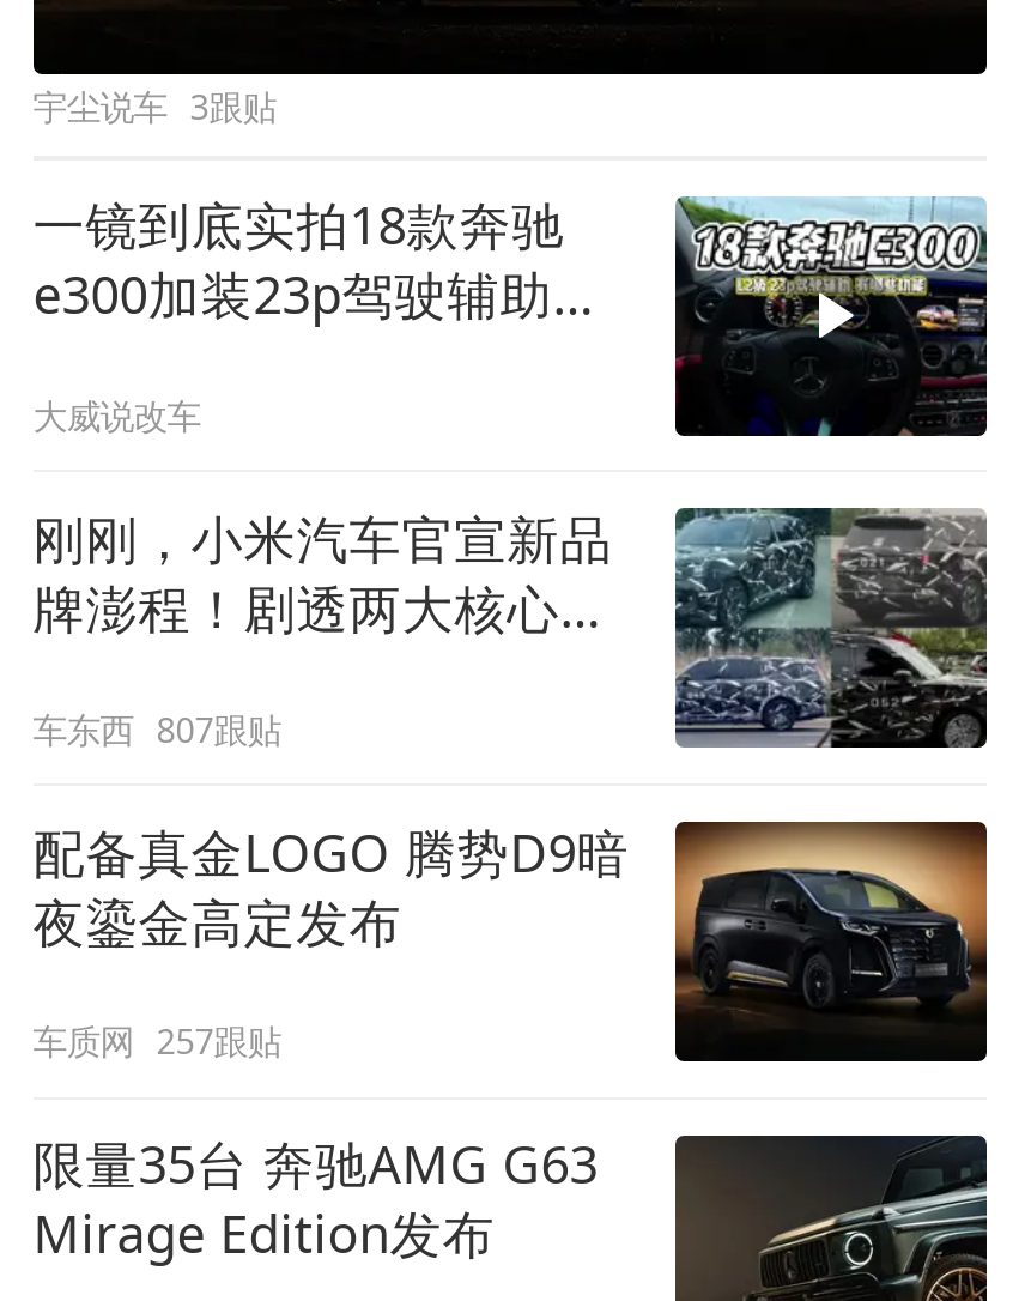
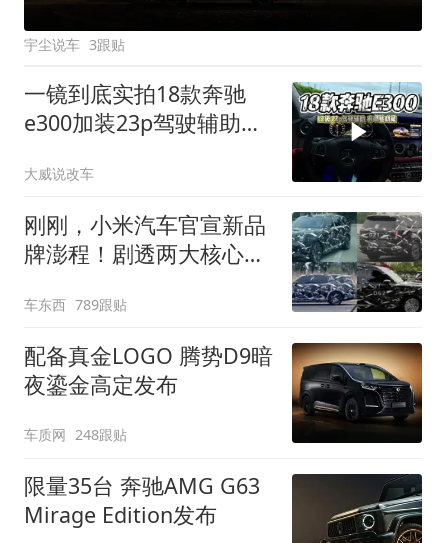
- 车东西 807跟贴
+ 车东西 789跟贴

- 车质网 257跟贴
+ 车质网 248跟贴
